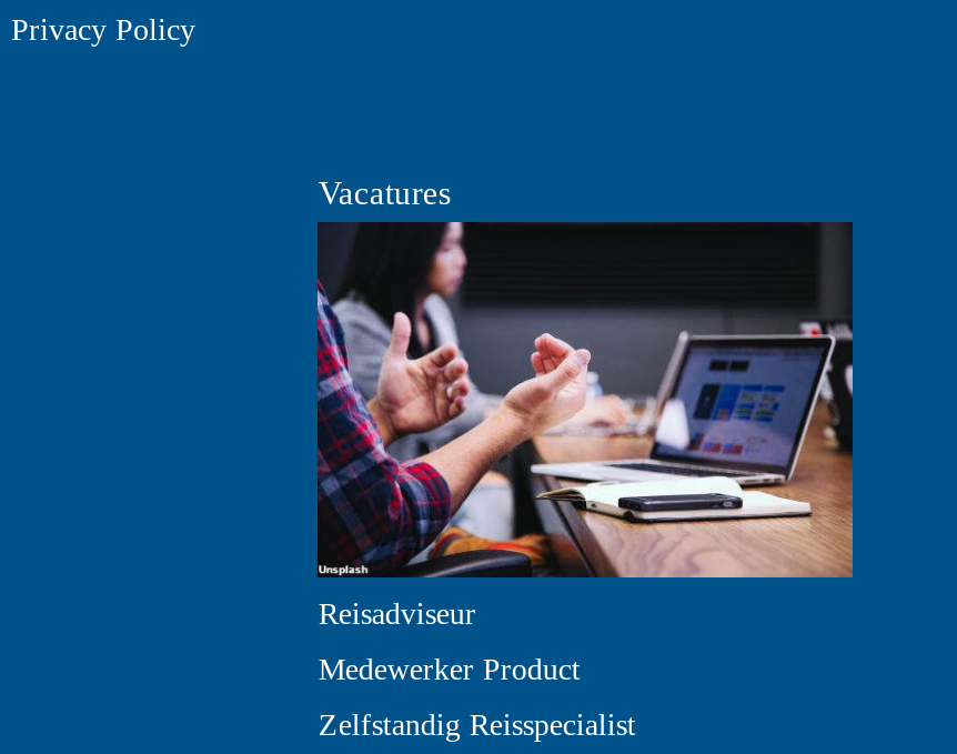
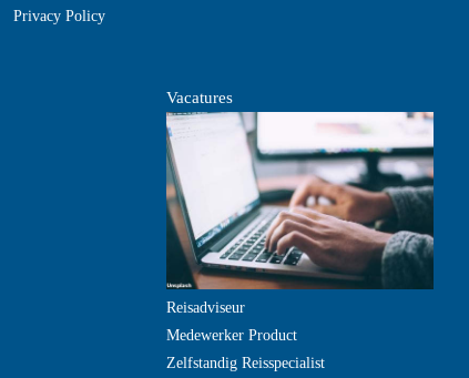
- [image]
+ [image]
